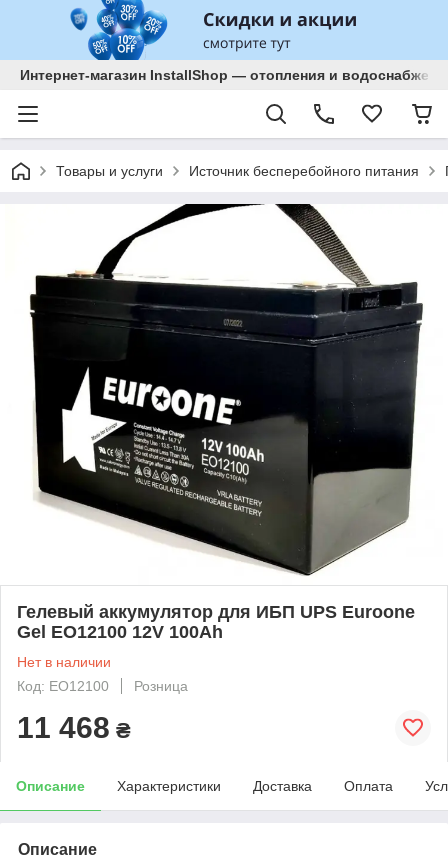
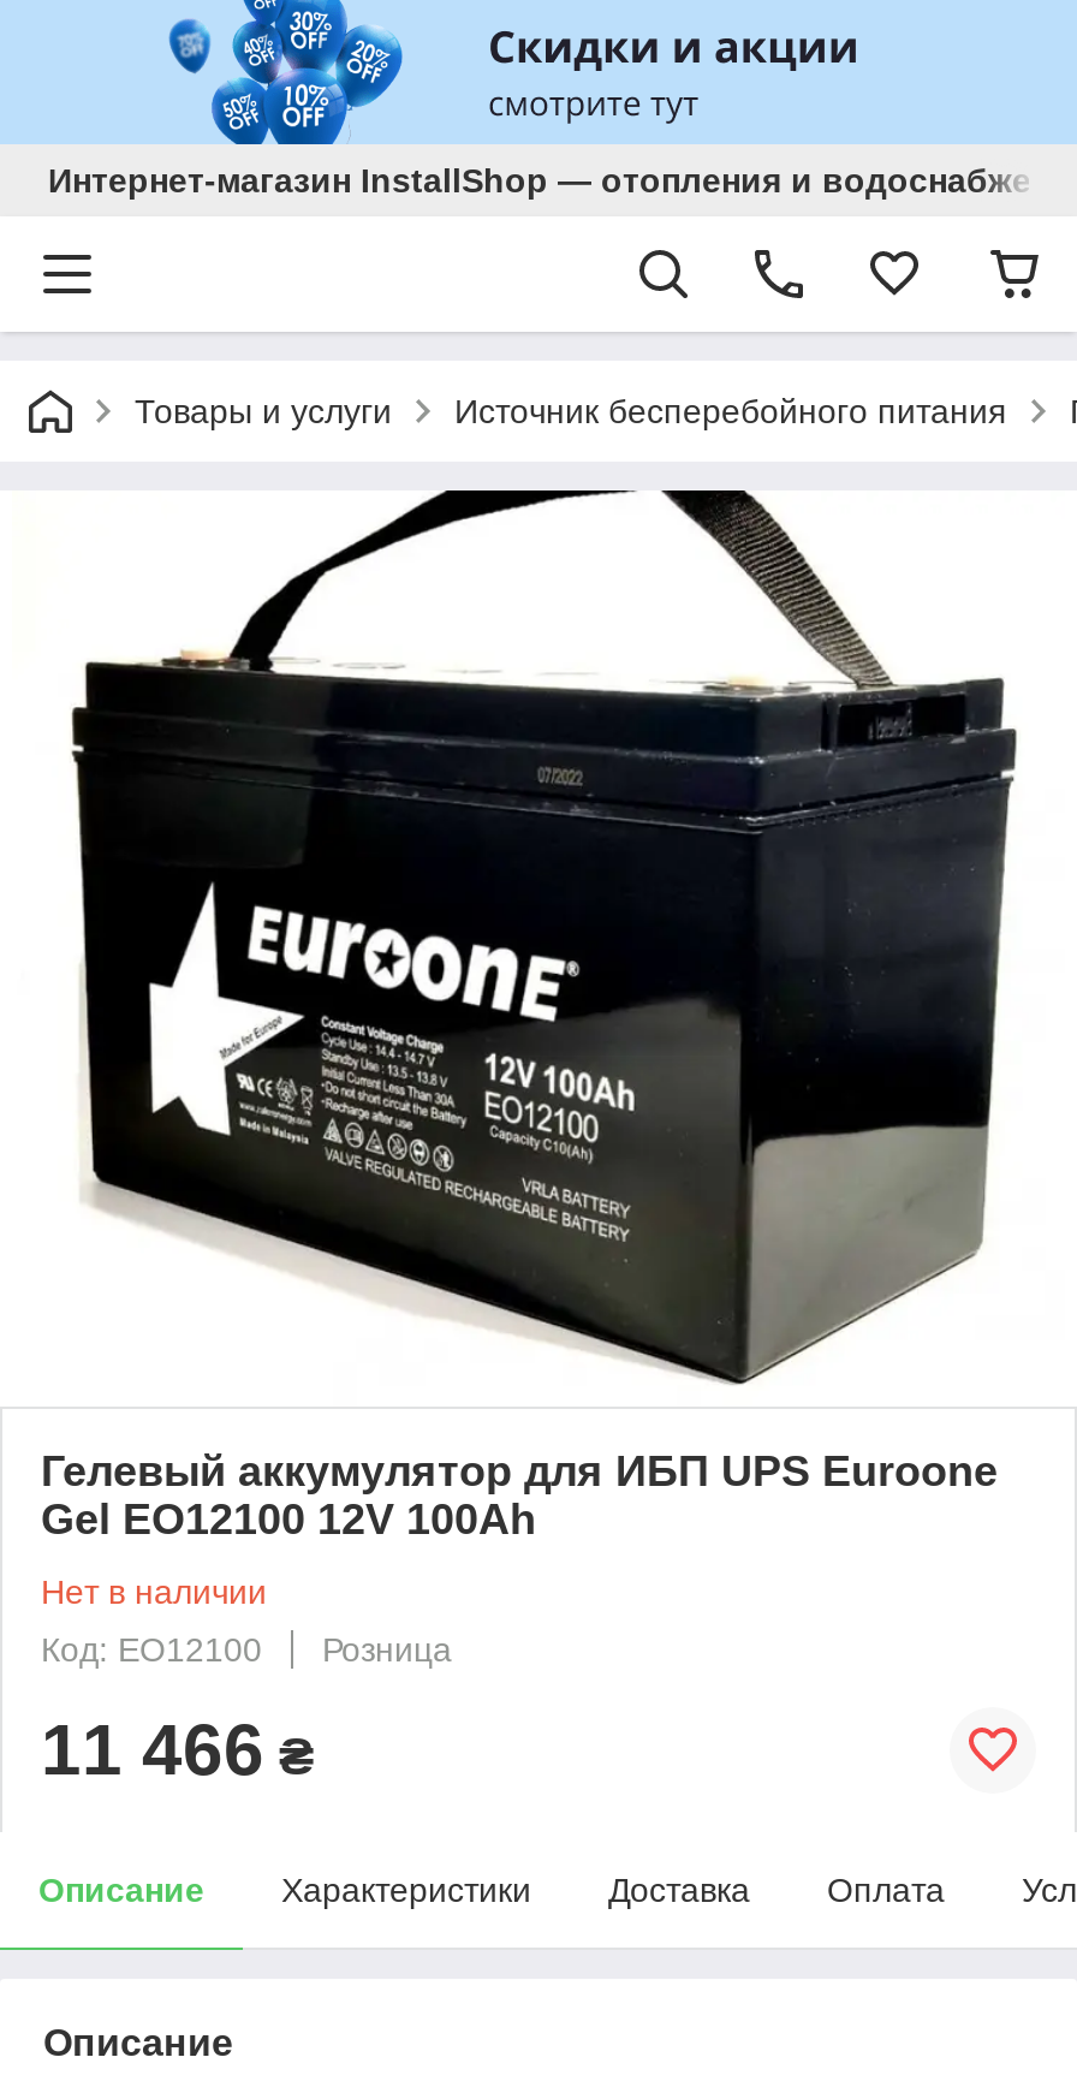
- 11 468 ₴
+ 11 466 ₴
